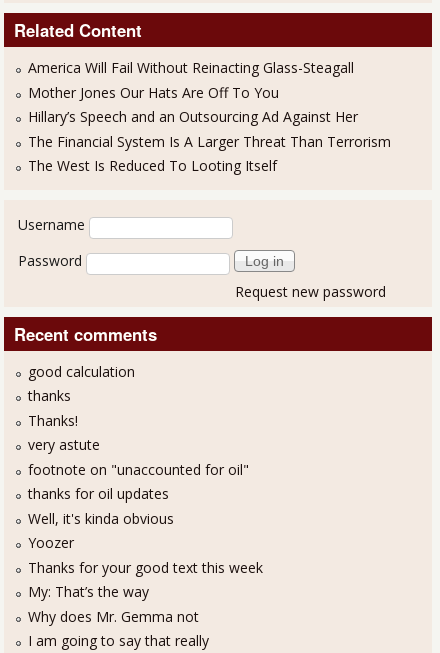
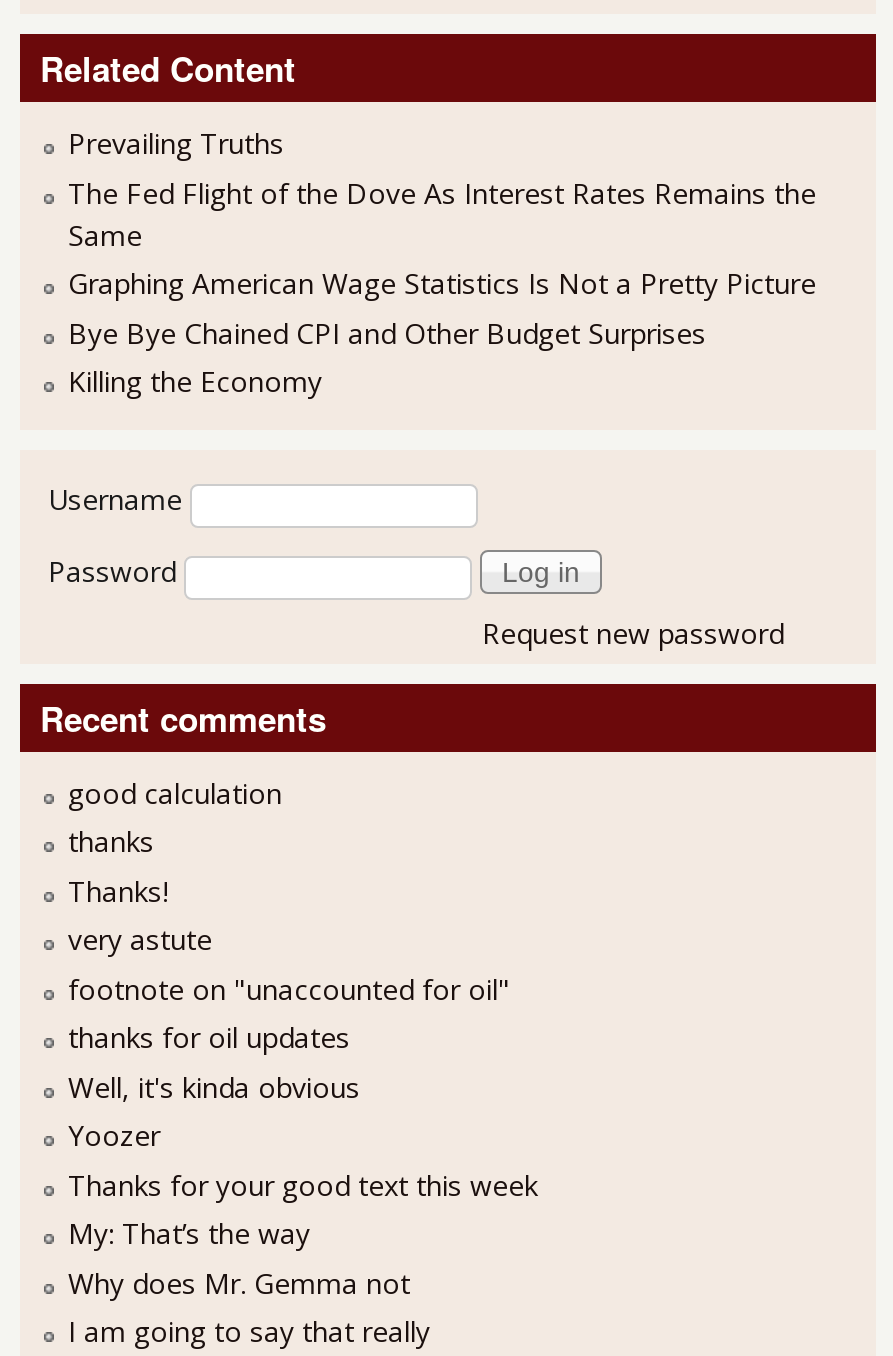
- America Will Fail Without Reinacting Glass-Steagall
- Mother Jones Our Hats Are Off To You
- Hillary’s Speech and an Outsourcing Ad Against Her
- The Financial System Is A Larger Threat Than Terrorism
- The West Is Reduced To Looting Itself
+ Prevailing Truths
+ The Fed Flight of the Dove As Interest Rates Remains the
+ Same
+ Graphing American Wage Statistics Is Not a Pretty Picture
+ Bye Bye Chained CPI and Other Budget Surprises
+ Killing the Economy
